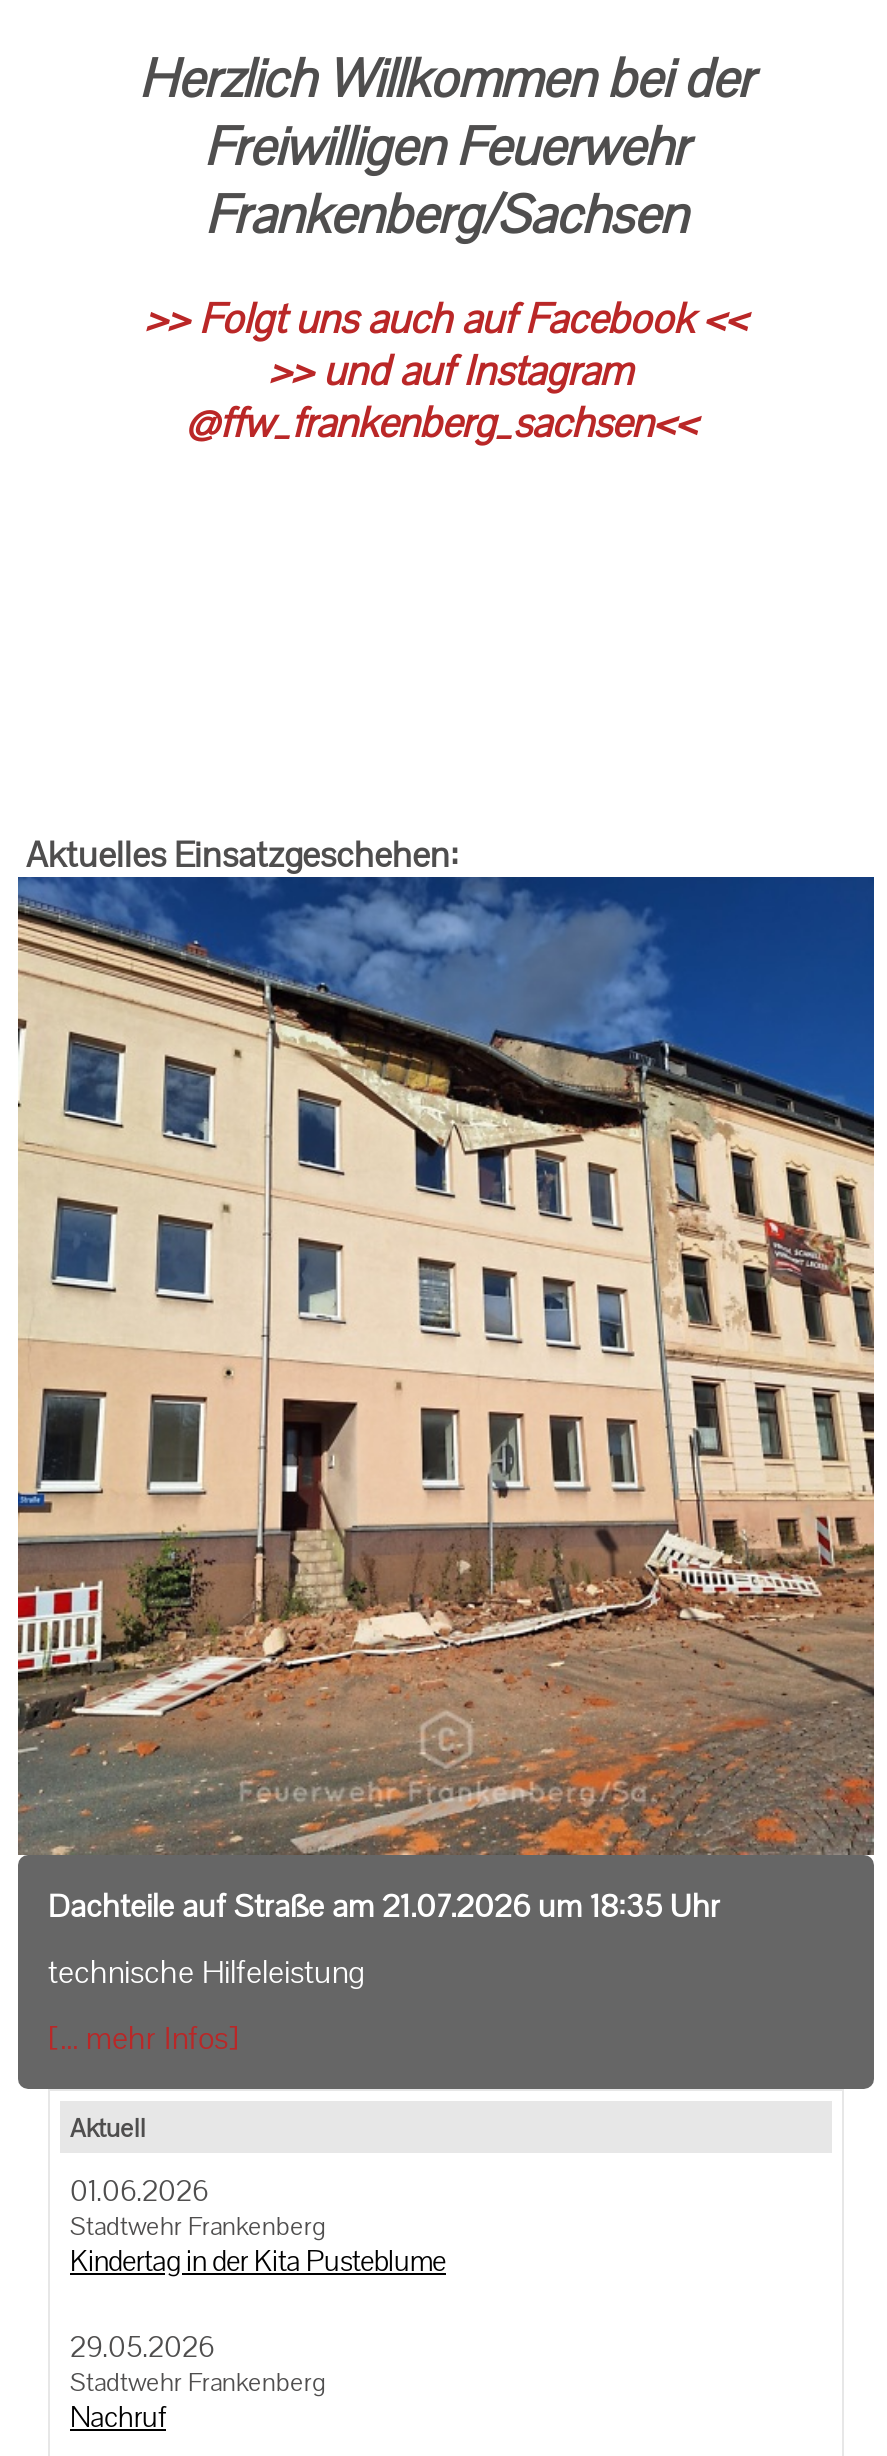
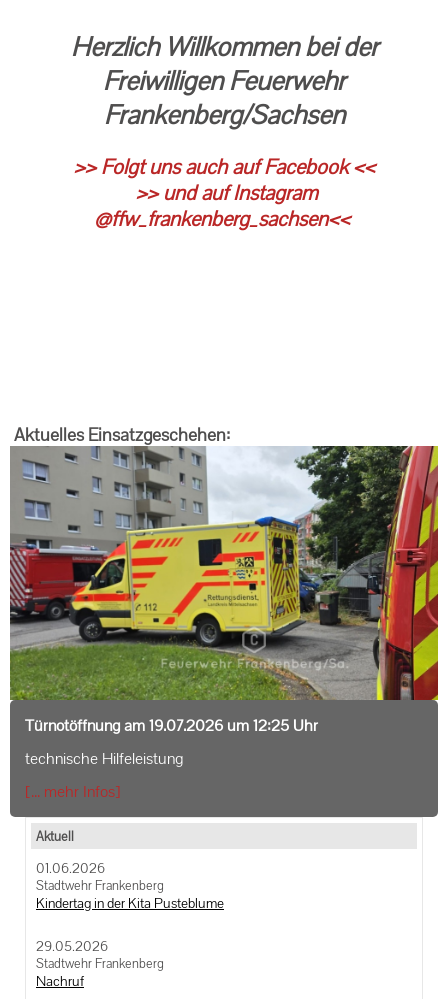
- [image]
- Dachteile auf Straße am 21.07.2026 um 18:35 Uhr
+ [image]
+ Türnotöffnung am 19.07.2026 um 12:25 Uhr
